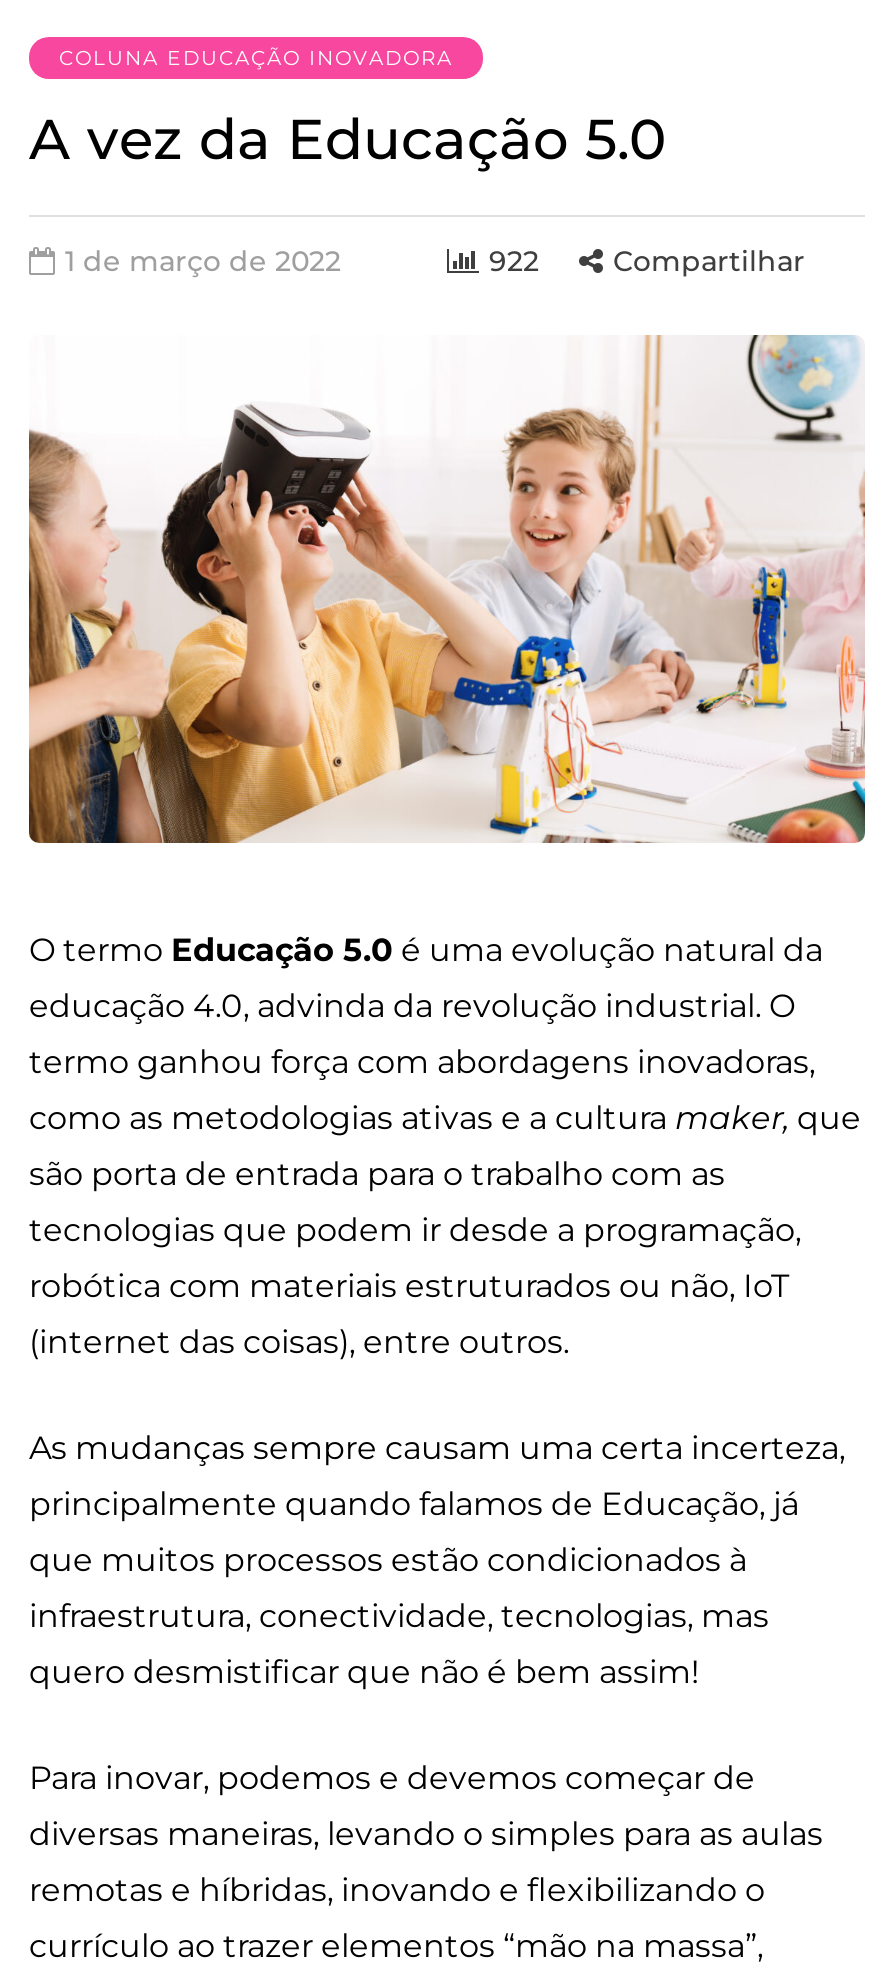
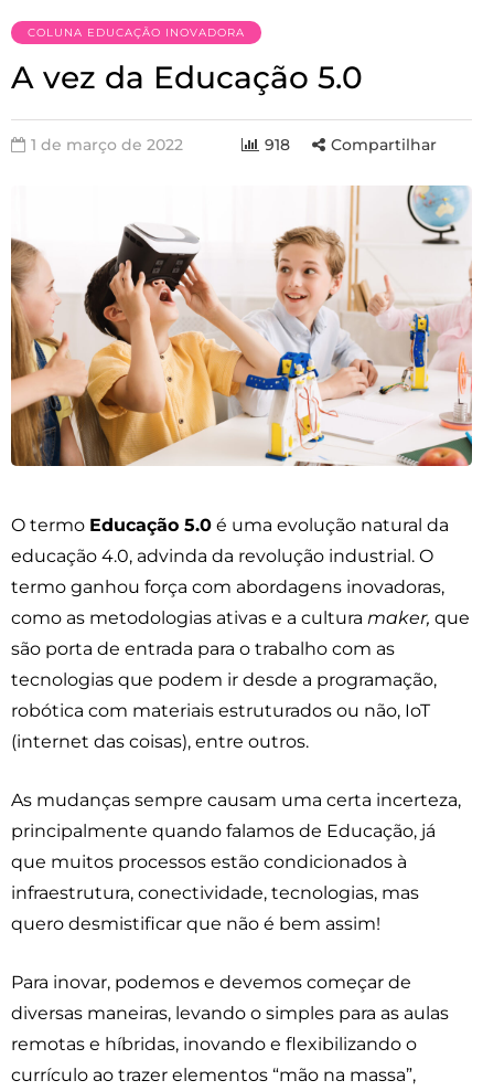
- 922
+ 918
